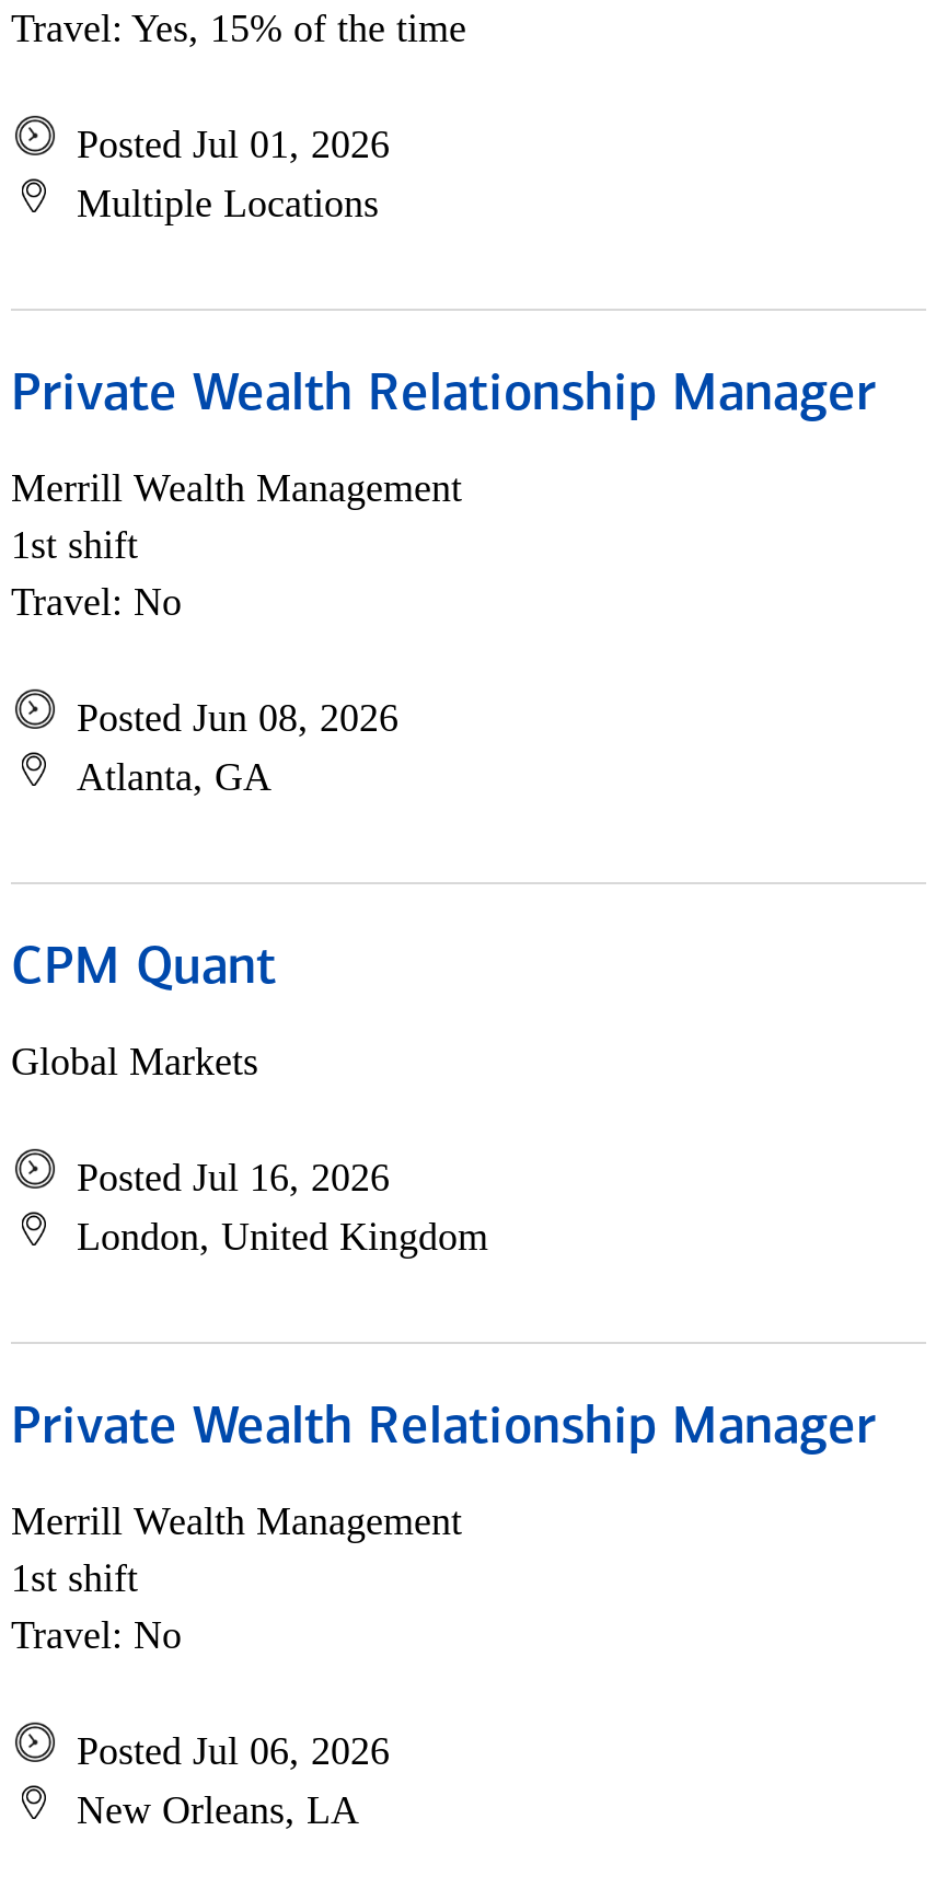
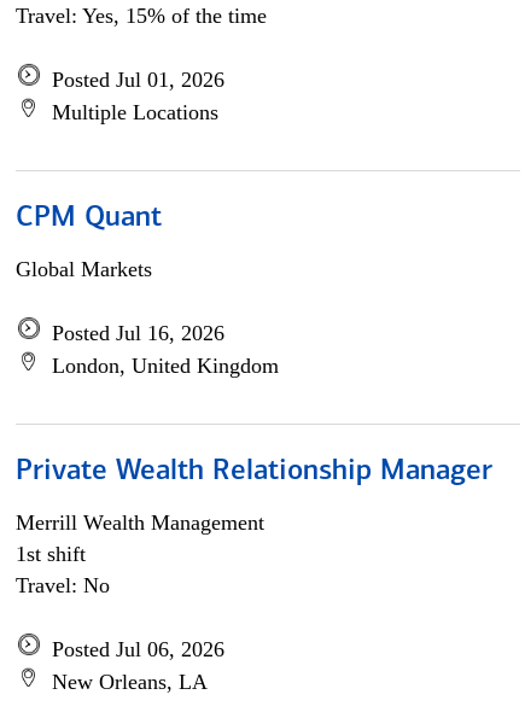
- Private Wealth Relationship Manager
- Merrill Wealth Management
- 1st shift
- Travel: No
- Posted Jun 08, 2026
- Atlanta, GA
